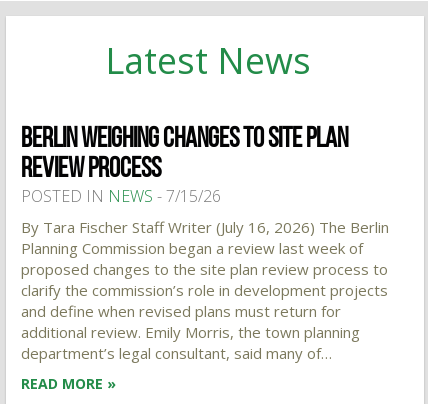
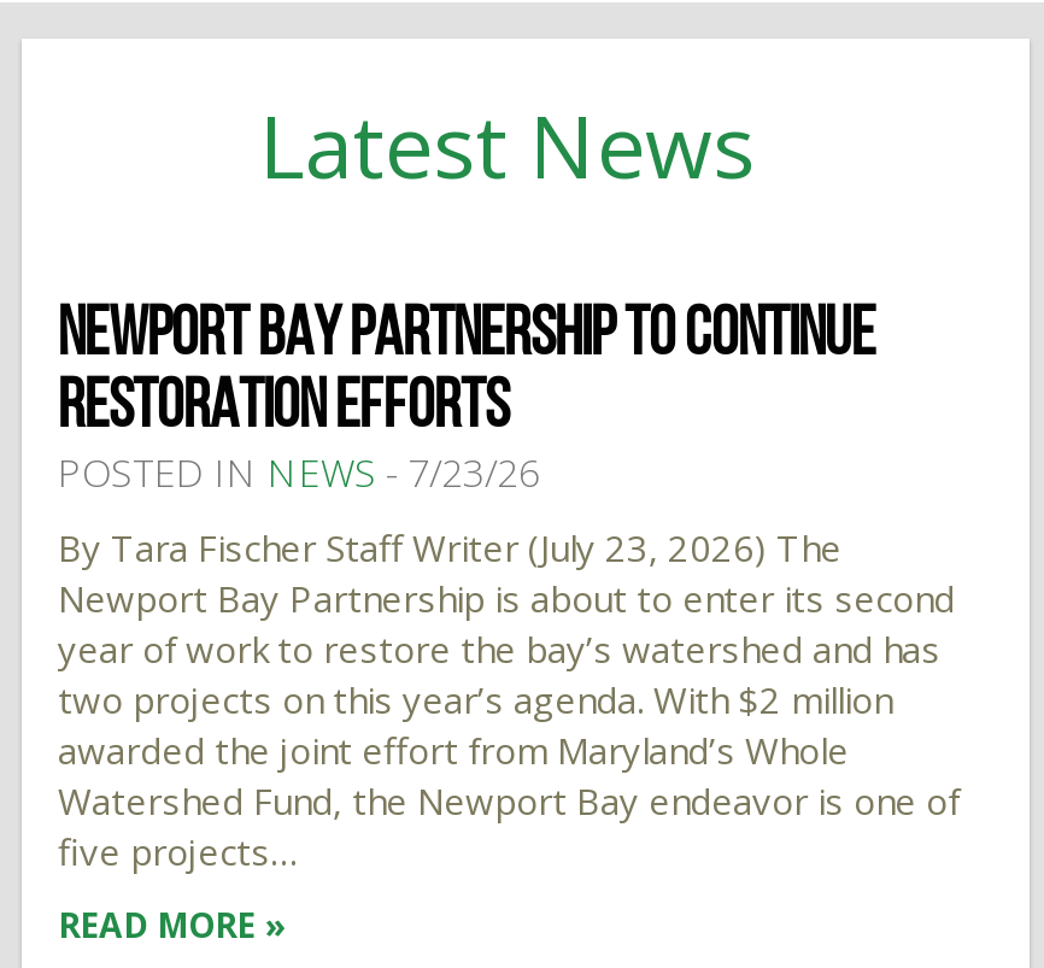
- BERLIN WEIGHING CHANGES TO SITE PLAN
- REVIEW PROCESS
- POSTED IN NEWS - 7/15/26
+ NEWPORT BAY PARTNERSHIP TO CONTINUE
+ RESTORATION EFFORTS
+ POSTED IN NEWS - 7/23/26

- By Tara Fischer Staff Writer (July 16, 2026) The Berlin
- Planning Commission began a review last week of
- proposed changes to the site plan review process to
- clarify the commission’s role in development projects
- and define when revised plans must return for
- additional review. Emily Morris, the town planning
- department’s legal consultant, said many of…
+ By Tara Fischer Staff Writer (July 23, 2026) The
+ Newport Bay Partnership is about to enter its second
+ year of work to restore the bay’s watershed and has
+ two projects on this year’s agenda. With $2 million
+ awarded the joint effort from Maryland’s Whole
+ Watershed Fund, the Newport Bay endeavor is one of
+ five projects…
